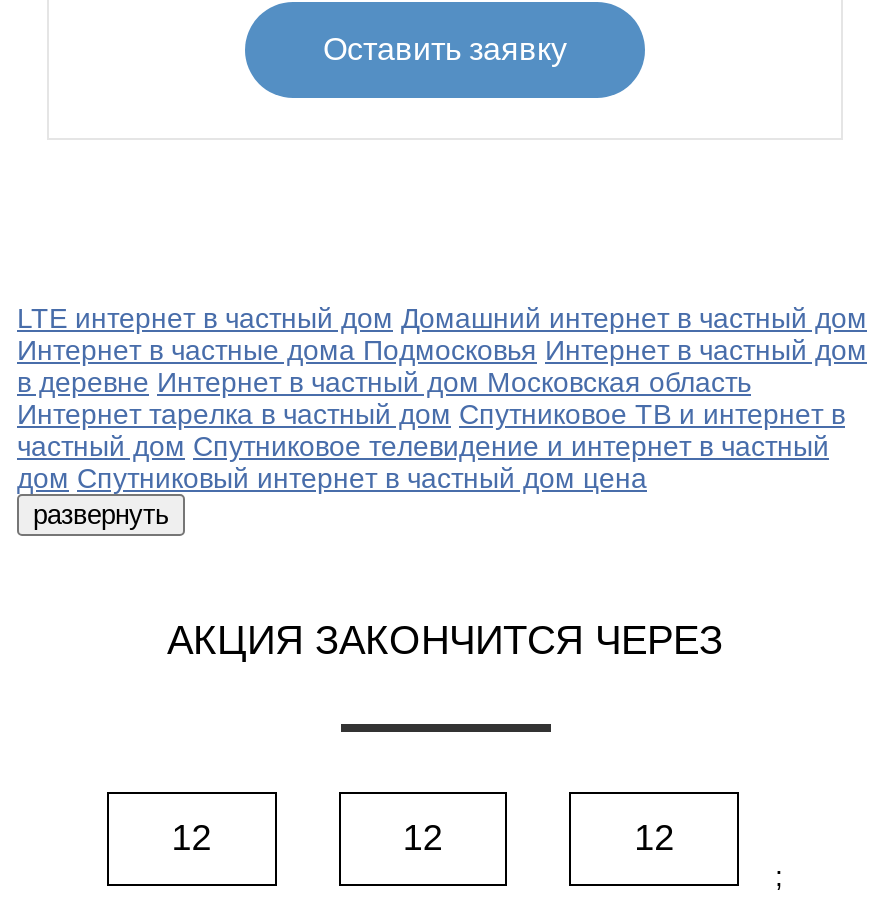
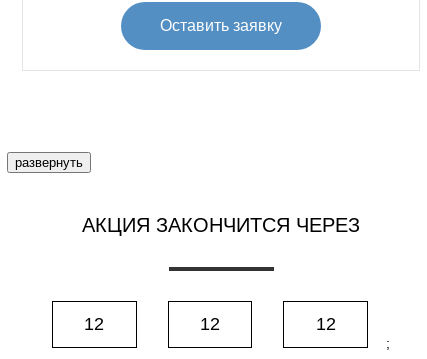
- LTE интернет в частный дом Домашний интернет в частный дом
- Интернет в частные дома Подмосковья Интернет в частный дом
- в деревне Интернет в частный дом Московская область
- Интернет тарелка в частный дом Спутниковое ТВ и интернет в
- частный дом Спутниковое телевидение и интернет в частный
- дом Спутниковый интернет в частный дом цена
